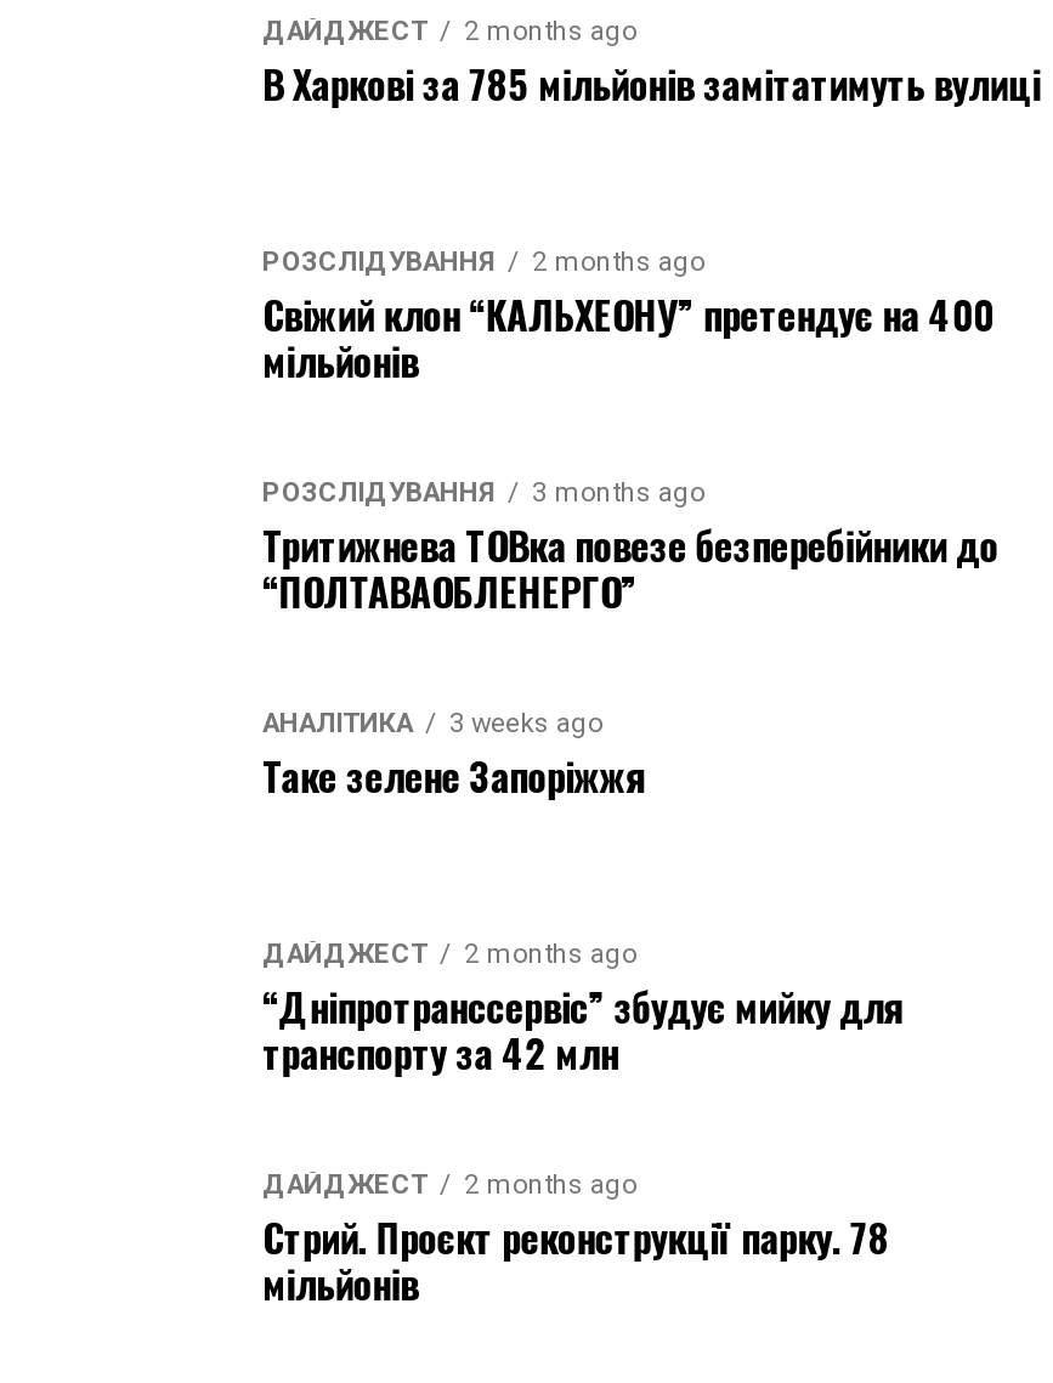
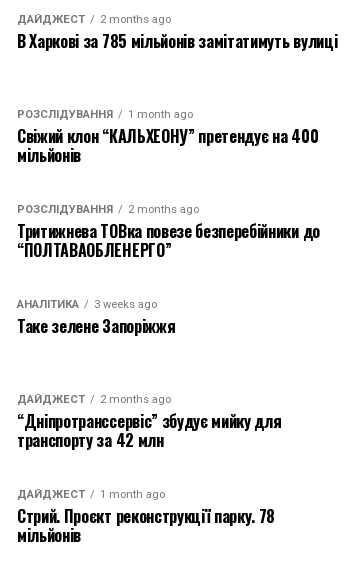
- РОЗСЛІДУВАННЯ 2 months ago
+ РОЗСЛІДУВАННЯ 1 month ago

- РОЗСЛІДУВАННЯ 3 months ago
+ РОЗСЛІДУВАННЯ 2 months ago

- ДАЙДЖЕСТ 2 months ago
+ ДАЙДЖЕСТ 1 month ago
